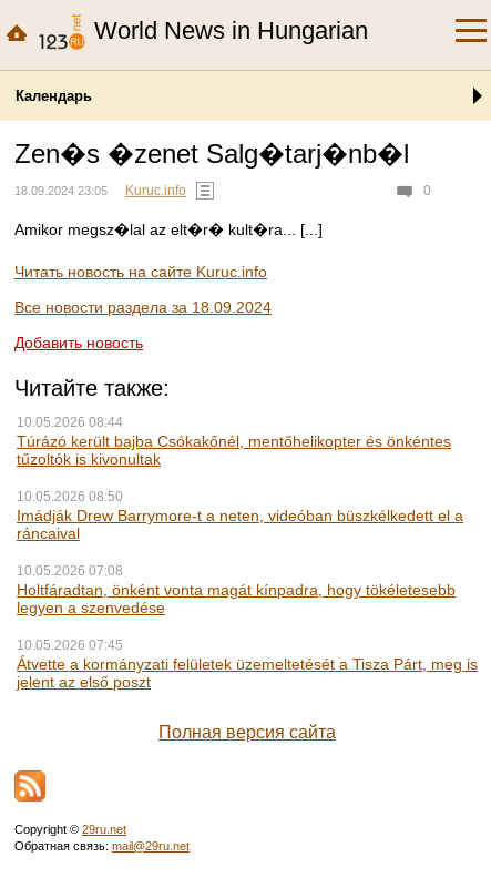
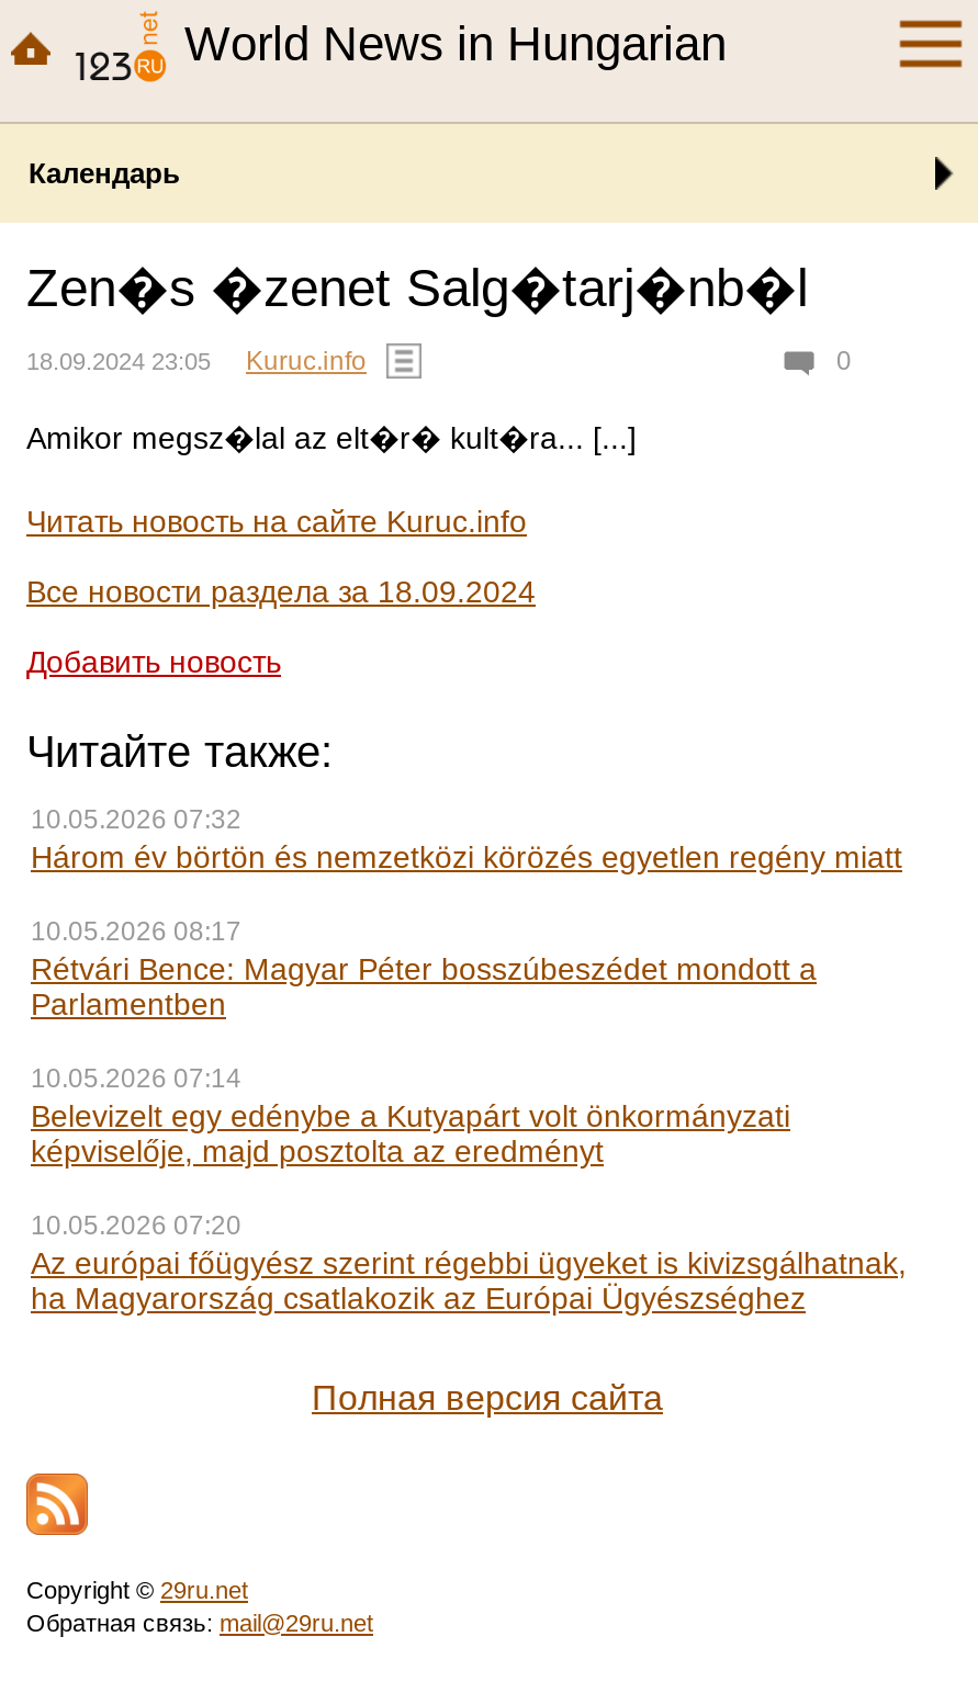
- 10.05.2026 08:44
- Túrázó került bajba Csókakőnél, mentőhelikopter és önkéntes
- tűzoltók is kivonultak
+ 10.05.2026 07:32
+ Három év börtön és nemzetközi körözés egyetlen regény miatt

- 10.05.2026 08:50
- Imádják Drew Barrymore-t a neten, videóban büszkélkedett el a
- ráncaival
+ 10.05.2026 08:17
+ Rétvári Bence: Magyar Péter bosszúbeszédet mondott a
+ Parlamentben

- 10.05.2026 07:08
- Holtfáradtan, önként vonta magát kínpadra, hogy tökéletesebb
- legyen a szenvedése
+ 10.05.2026 07:14
+ Belevizelt egy edénybe a Kutyapárt volt önkormányzati
+ képviselője, majd posztolta az eredményt

- 10.05.2026 07:45
- Átvette a kormányzati felületek üzemeltetését a Tisza Párt, meg is
- jelent az első poszt
+ 10.05.2026 07:20
+ Az európai főügyész szerint régebbi ügyeket is kivizsgálhatnak,
+ ha Magyarország csatlakozik az Európai Ügyészséghez
